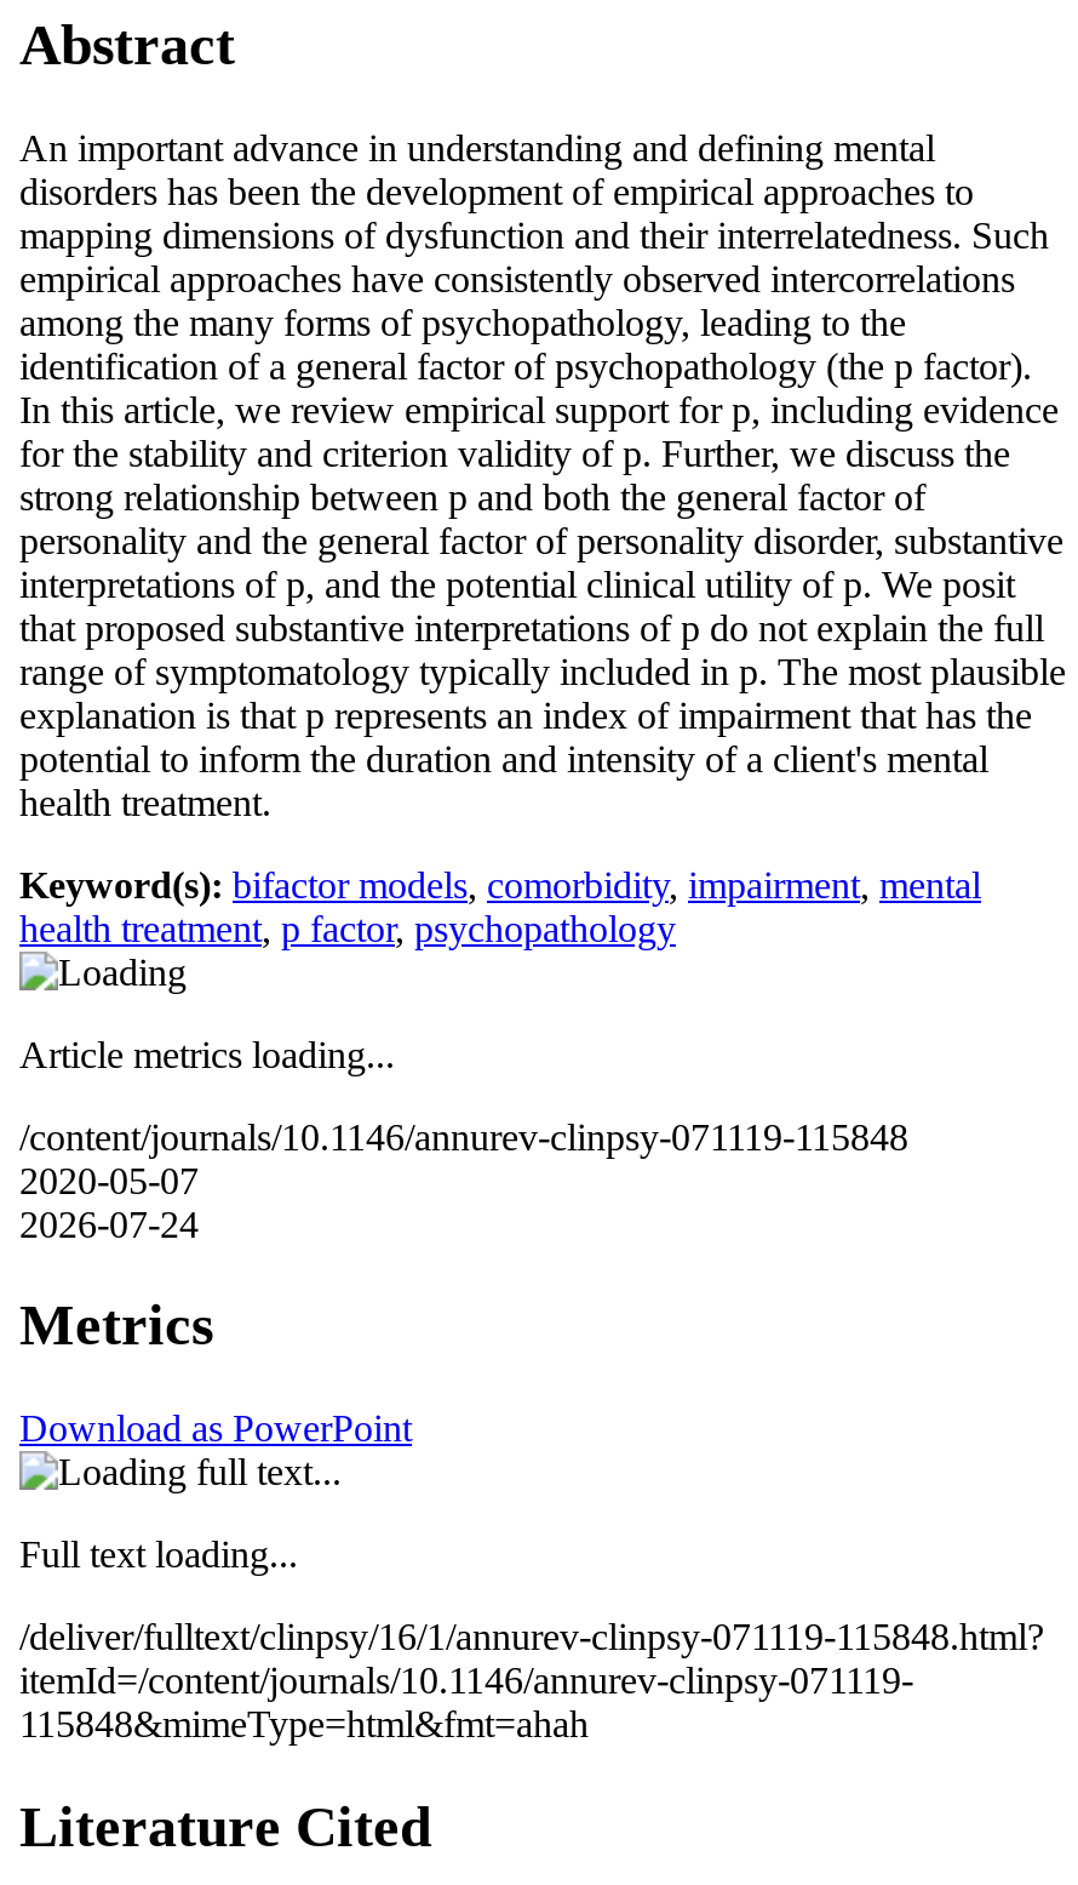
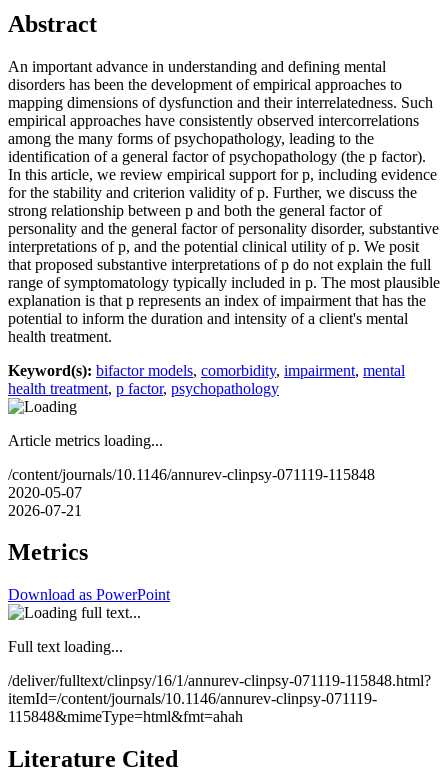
- 2026-07-24
+ 2026-07-21
